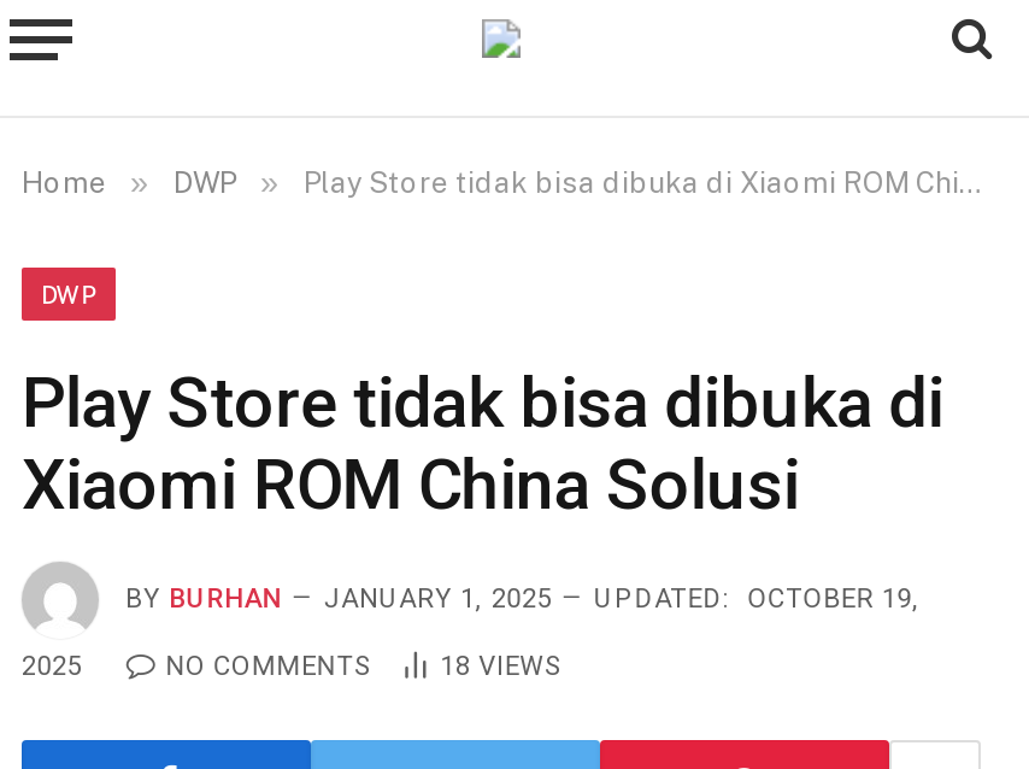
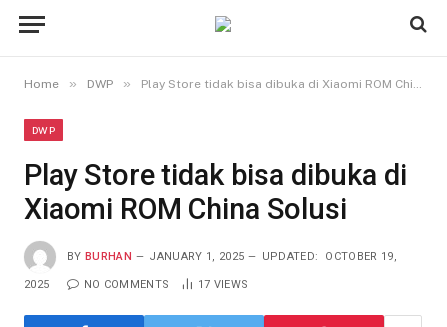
- 18 VIEWS
+ 17 VIEWS
